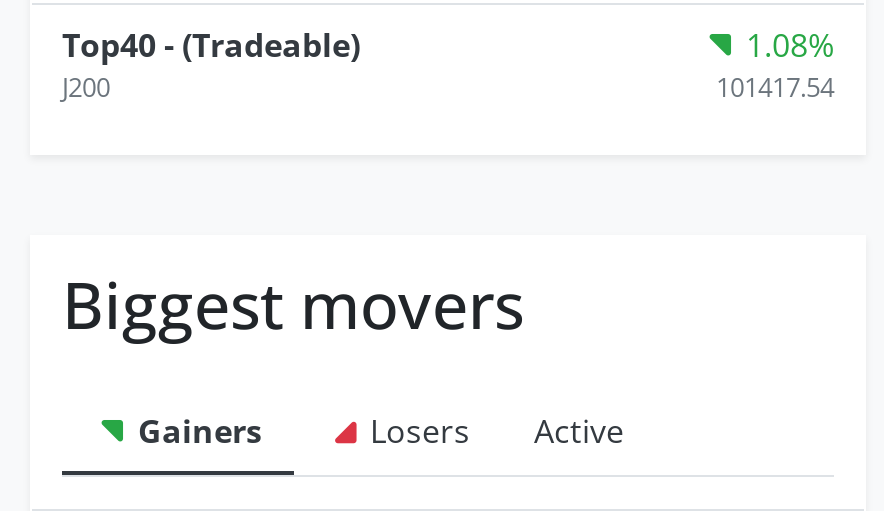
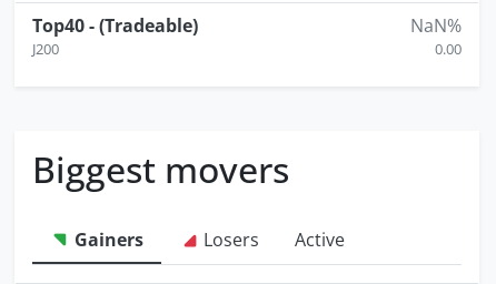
- 1.08%
+ NaN%

- 101417.54
+ 0.00
